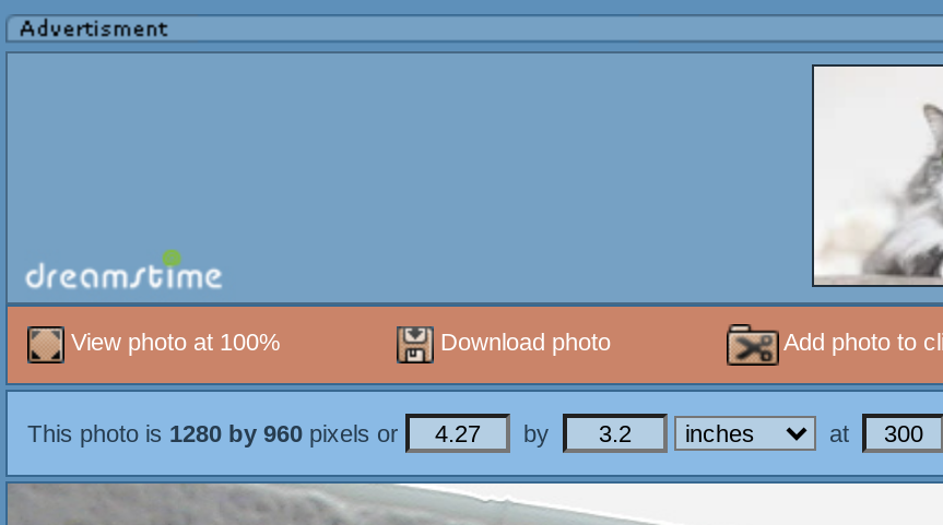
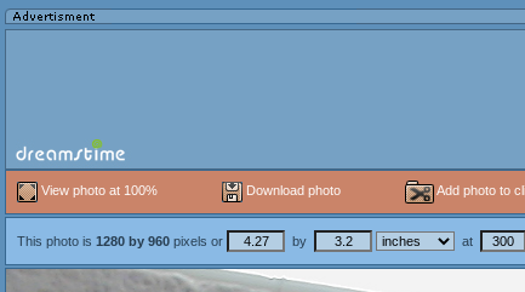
- [image]
